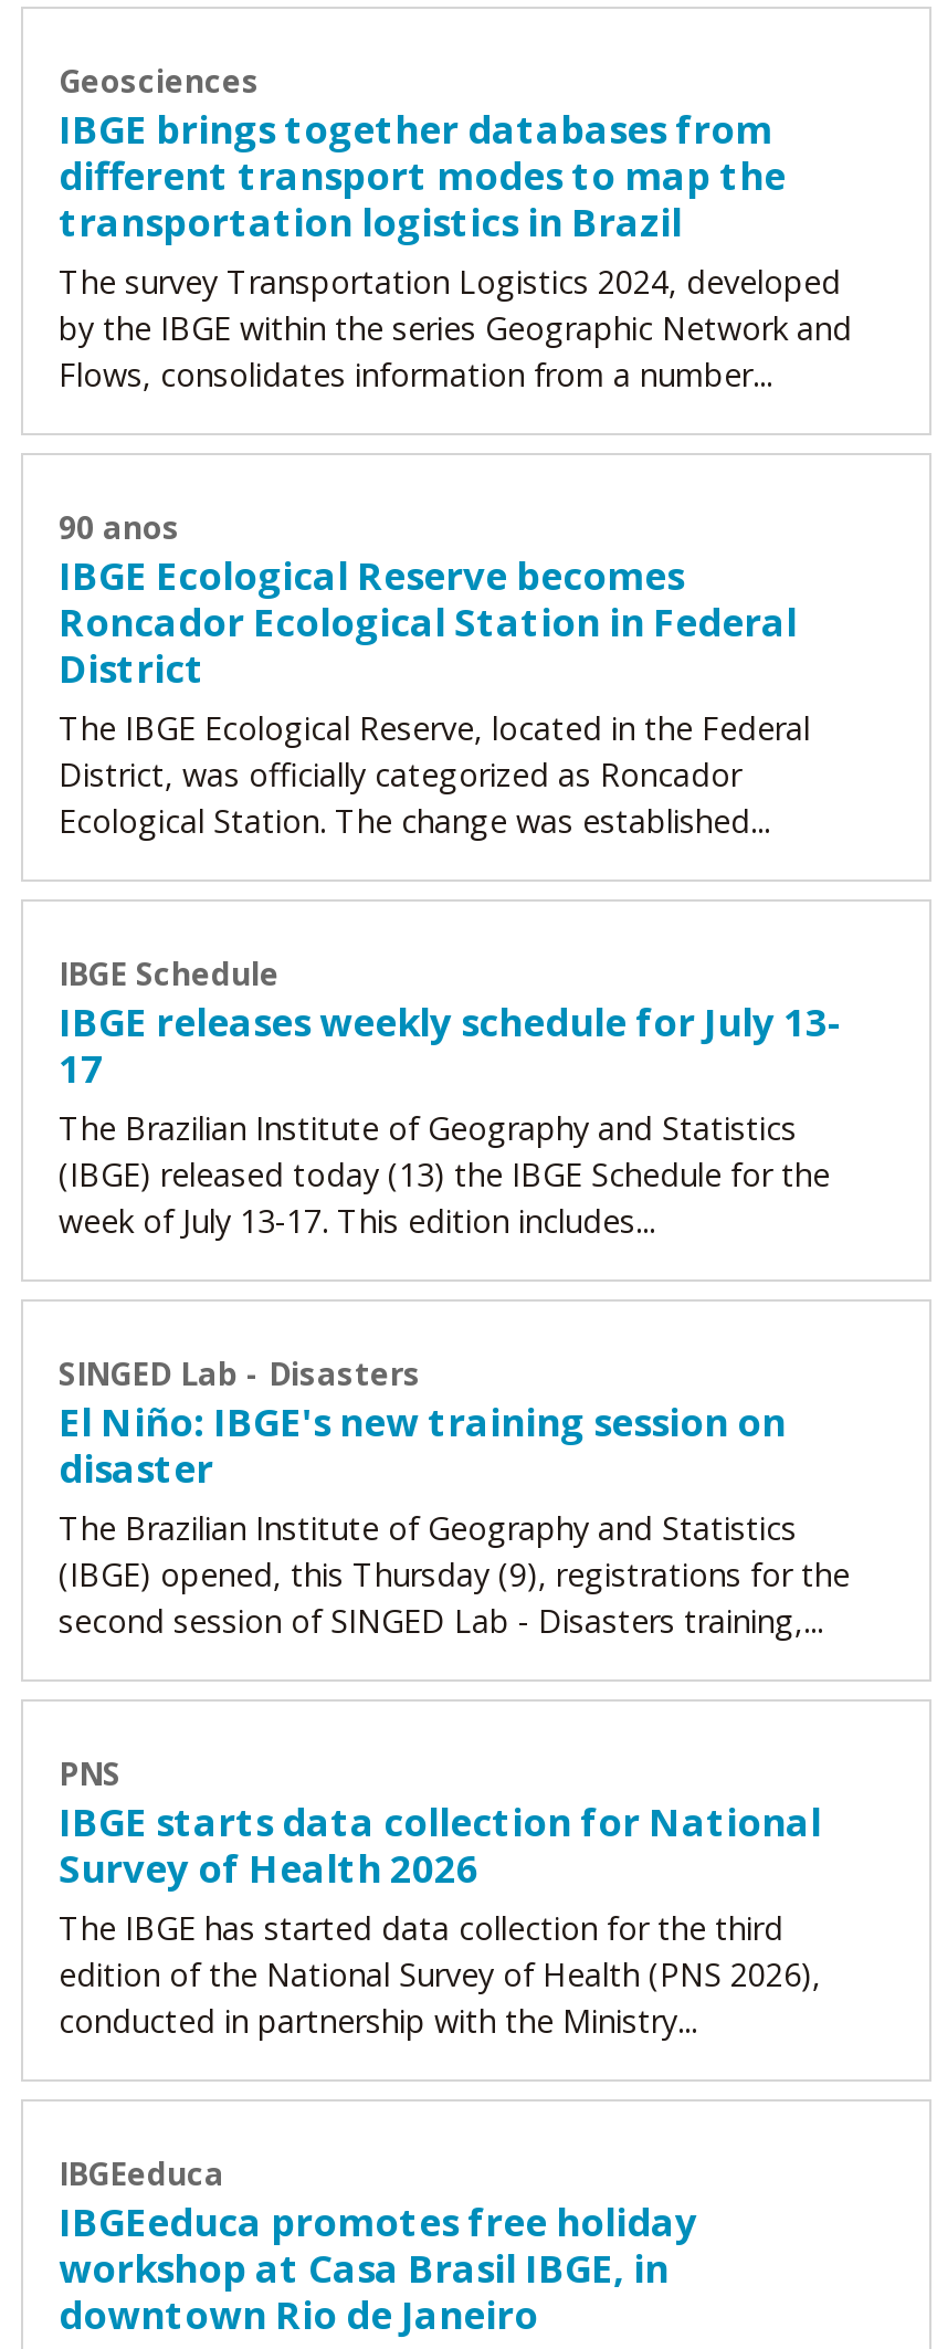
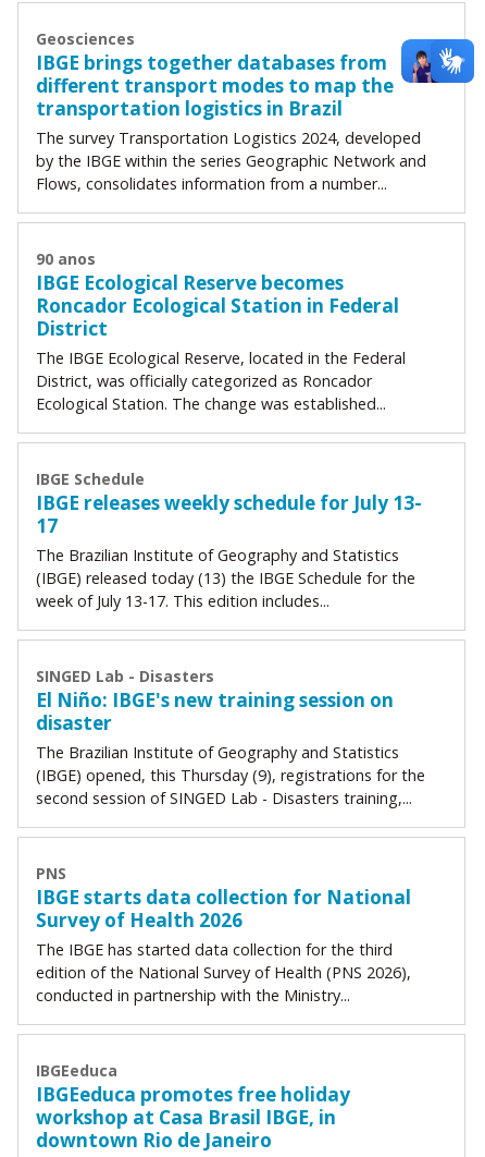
+ [image]
